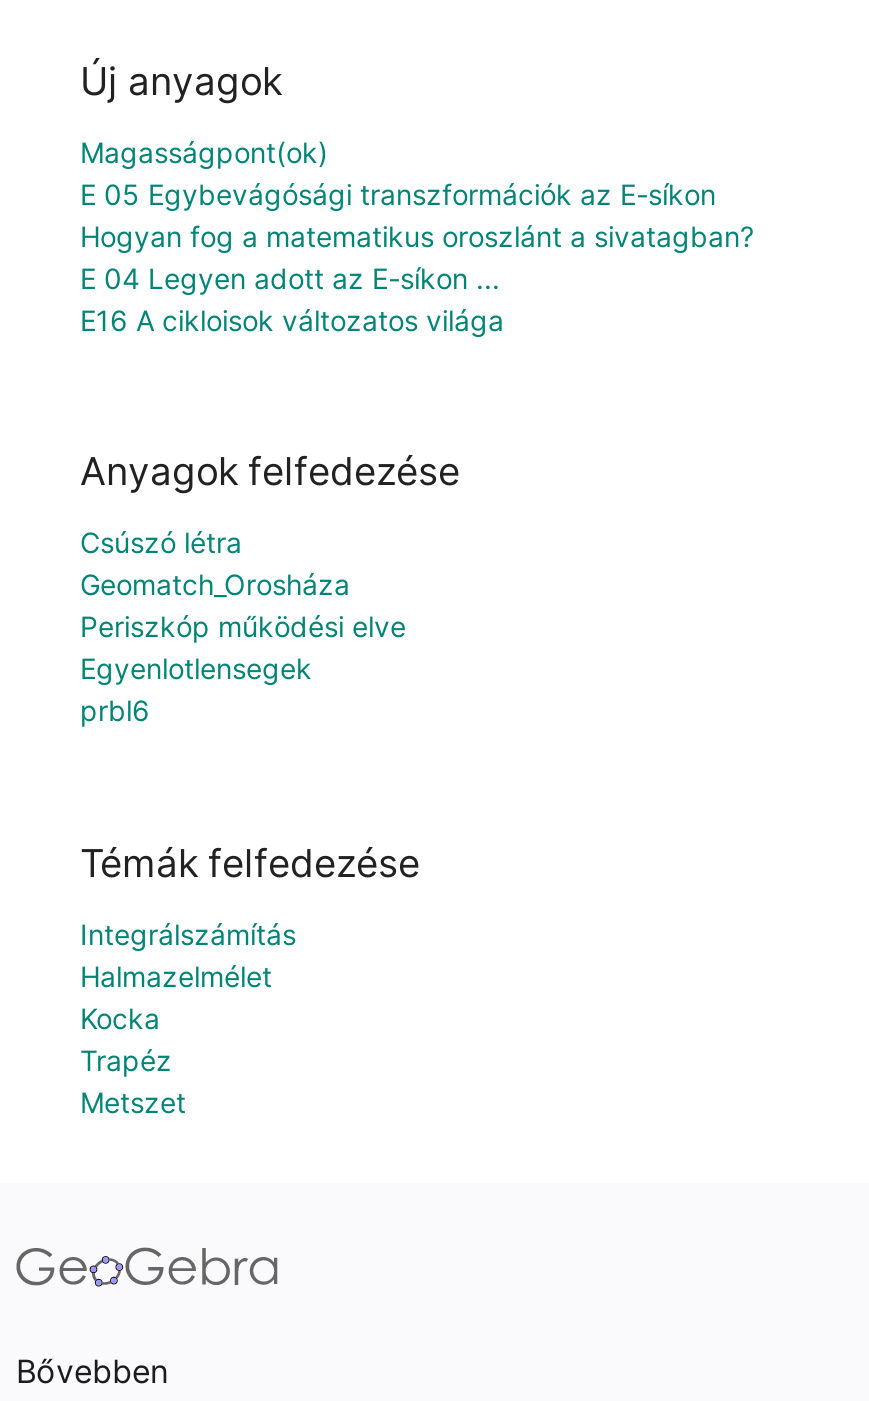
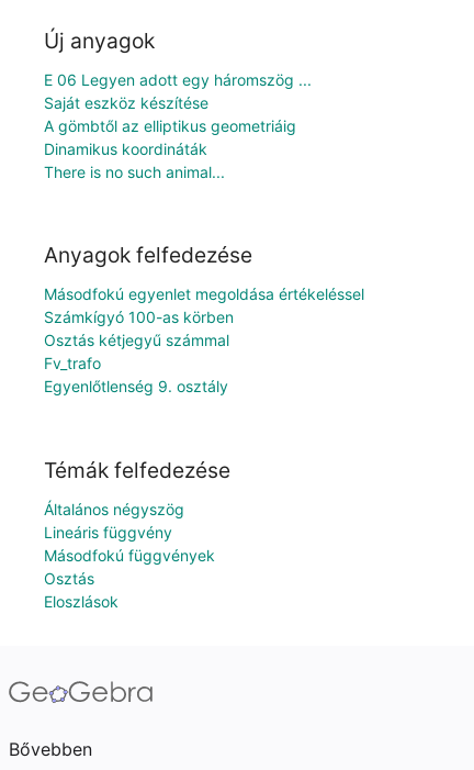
- Magasságpont(ok)
- E 05 Egybevágósági transzformációk az E-síkon
- Hogyan fog a matematikus oroszlánt a sivatagban?
- E 04 Legyen adott az E-síkon ...
- E16 A cikloisok változatos világa
+ E 06 Legyen adott egy háromszög ...
+ Saját eszköz készítése
+ A gömbtől az elliptikus geometriáig
+ Dinamikus koordináták
+ There is no such animal...

- Csúszó létra
- Geomatch_Orosháza
- Periszkóp működési elve
- Egyenlotlensegek
- prbl6
+ Másodfokú egyenlet megoldása értékeléssel
+ Számkígyó 100-as körben
+ Osztás kétjegyű számmal
+ Fv_trafo
+ Egyenlőtlenség 9. osztály

- Integrálszámítás
- Halmazelmélet
- Kocka
- Trapéz
- Metszet
+ Általános négyszög
+ Lineáris függvény
+ Másodfokú függvények
+ Osztás
+ Eloszlások
